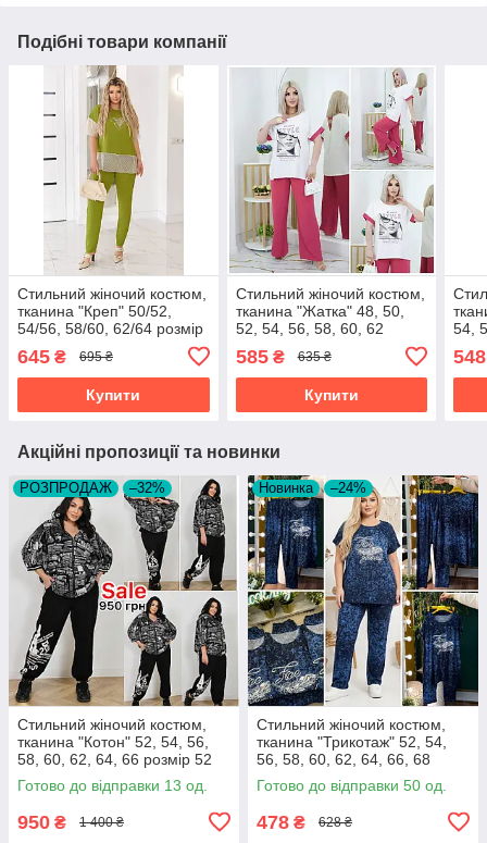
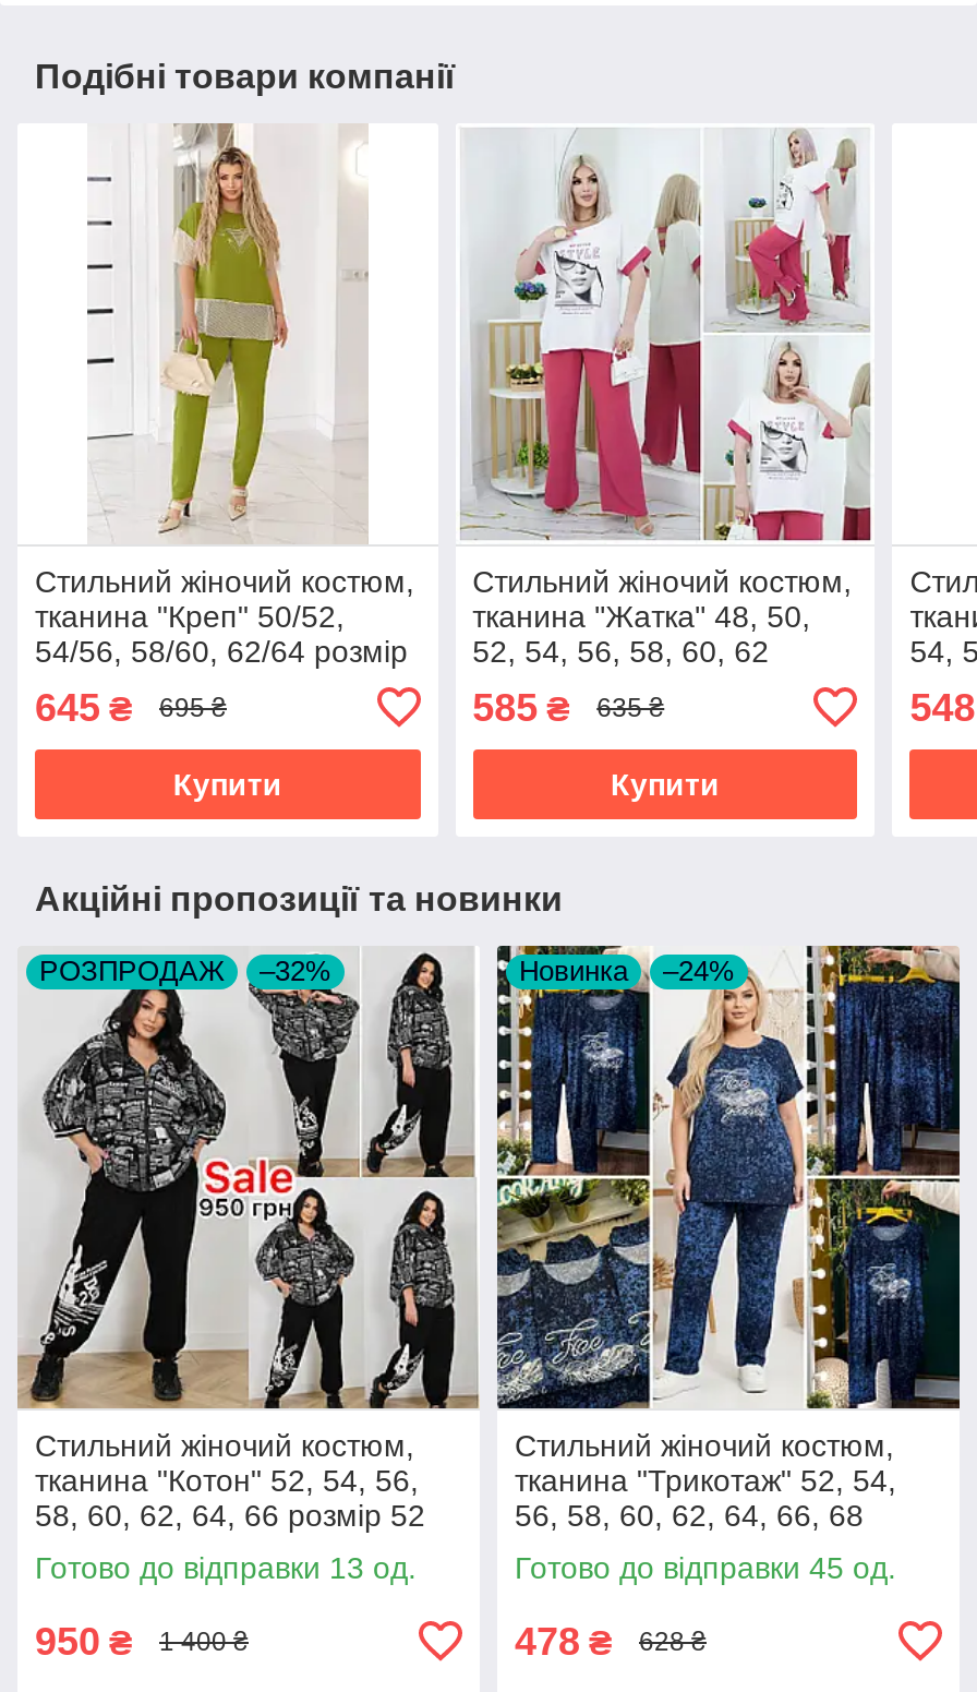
- Готово до відправки 50 од.
+ Готово до відправки 45 од.
